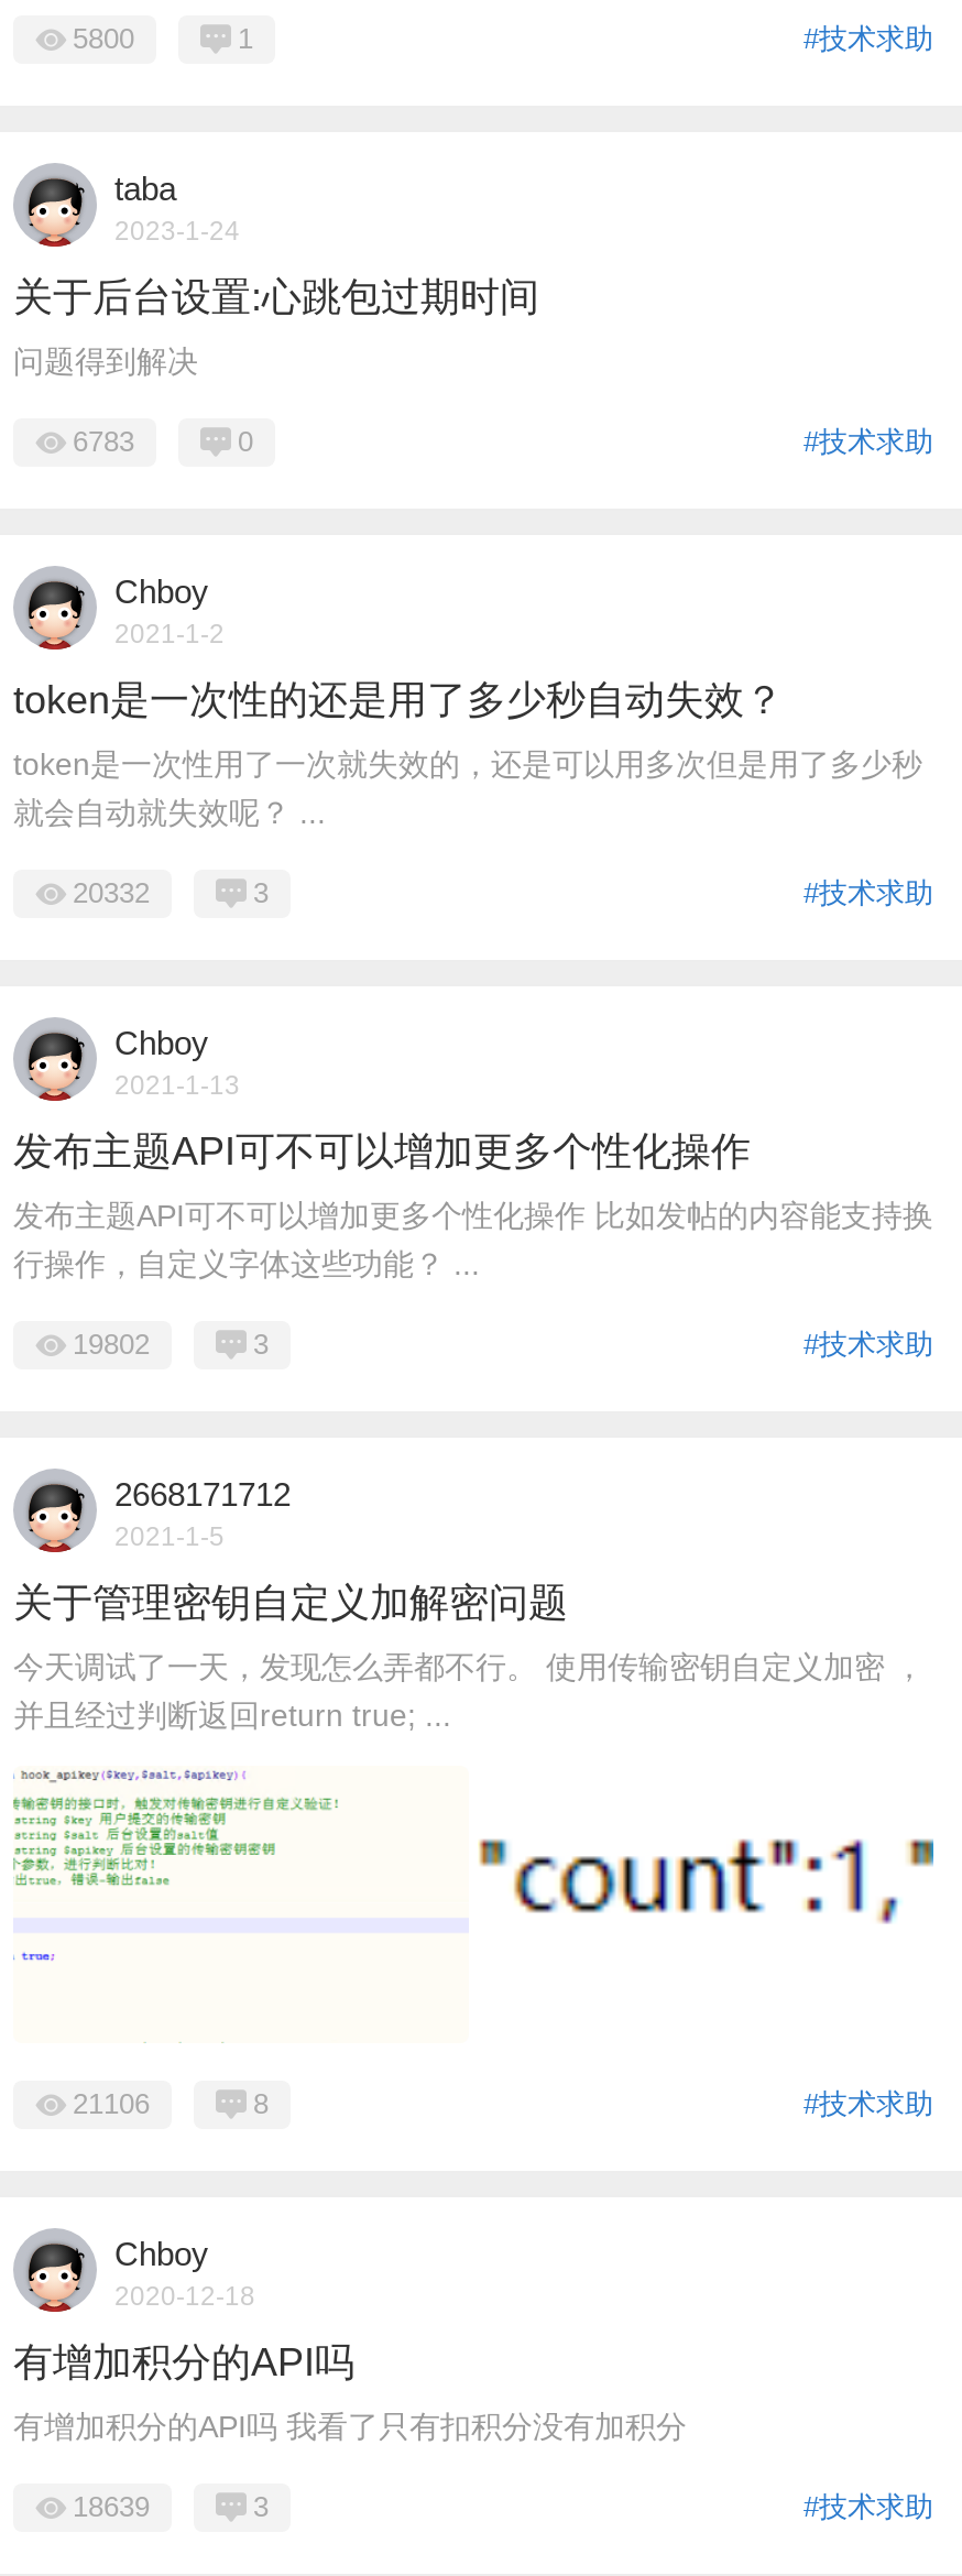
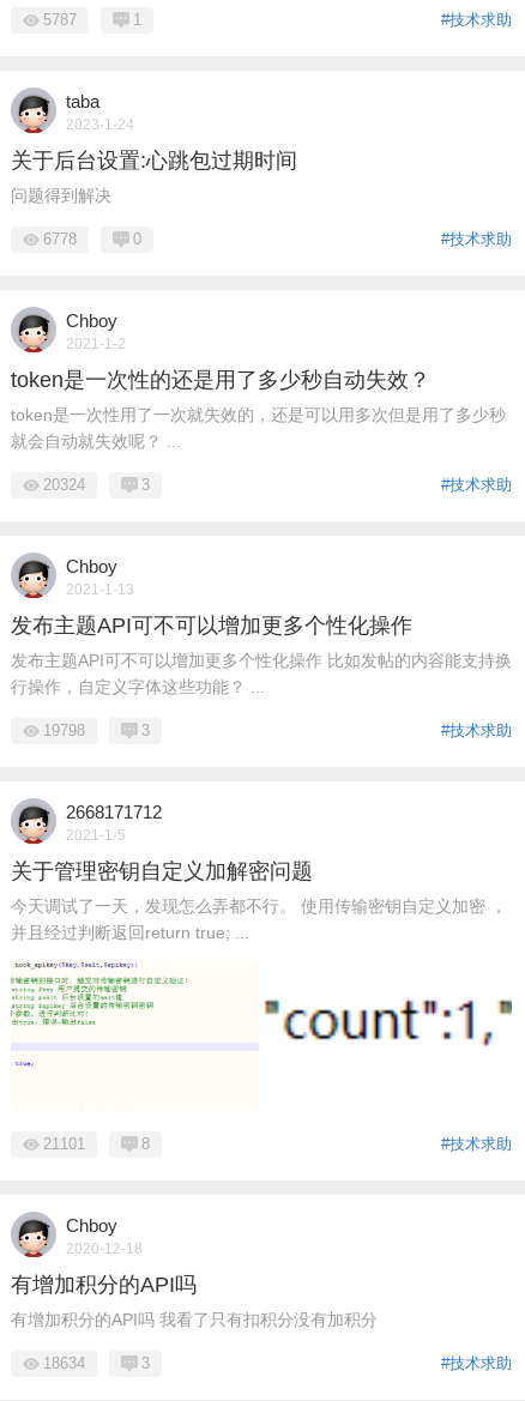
- 5800
+ 5787

- 6783
+ 6778

- 20332
+ 20324

- 19802
+ 19798

- 21106
+ 21101

- 18639
+ 18634
